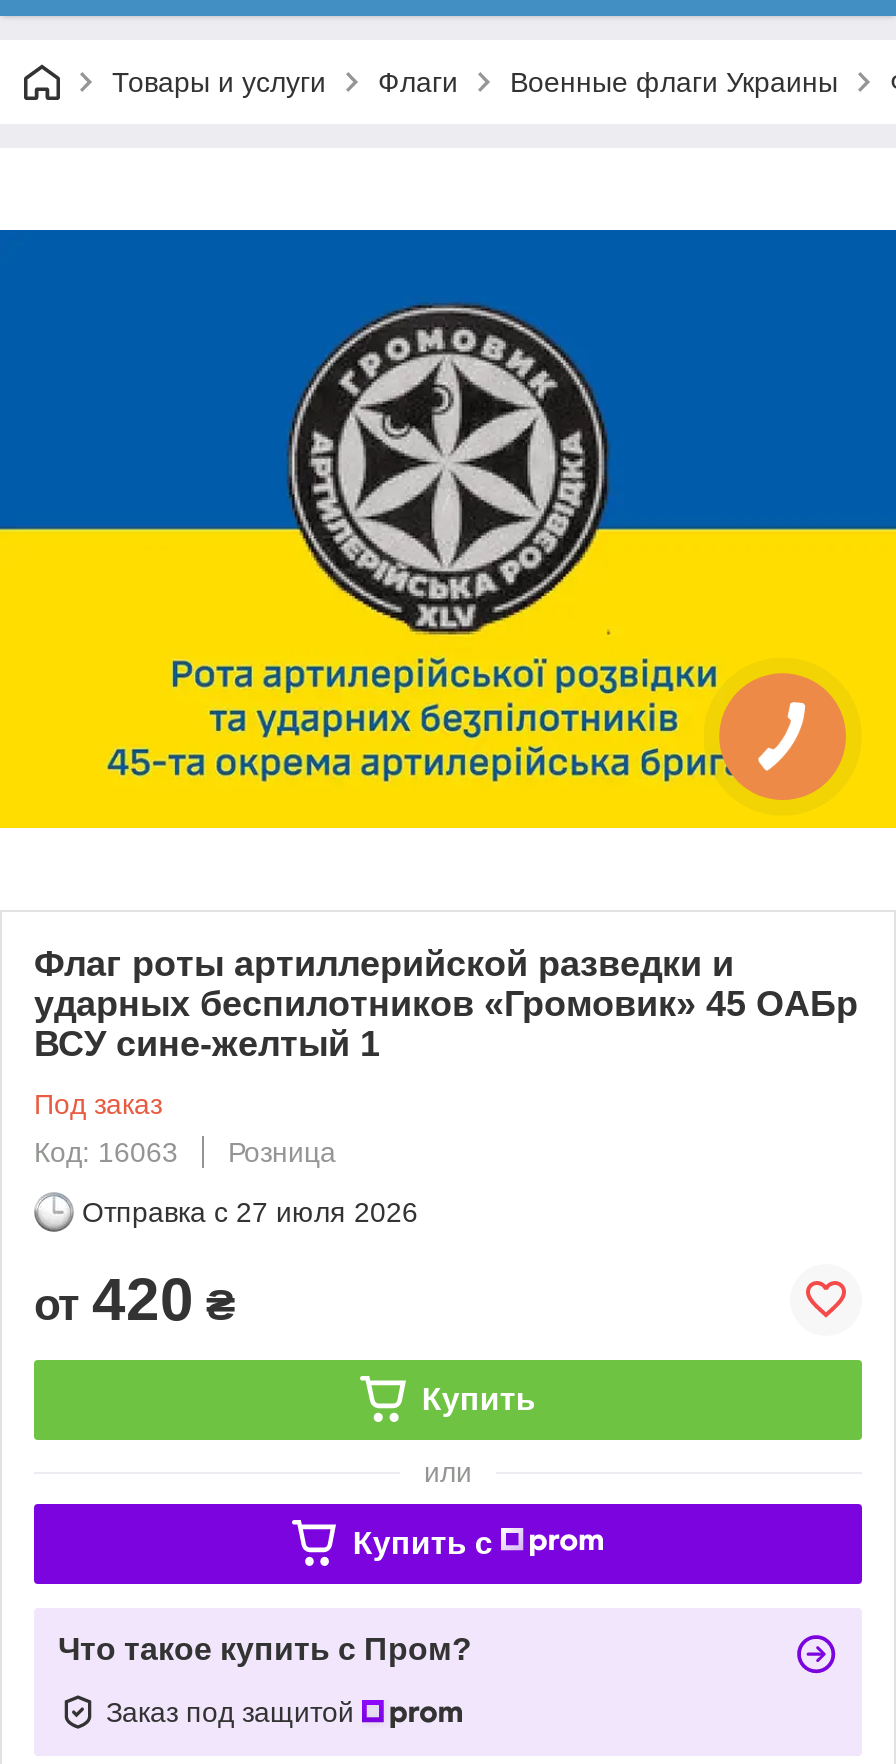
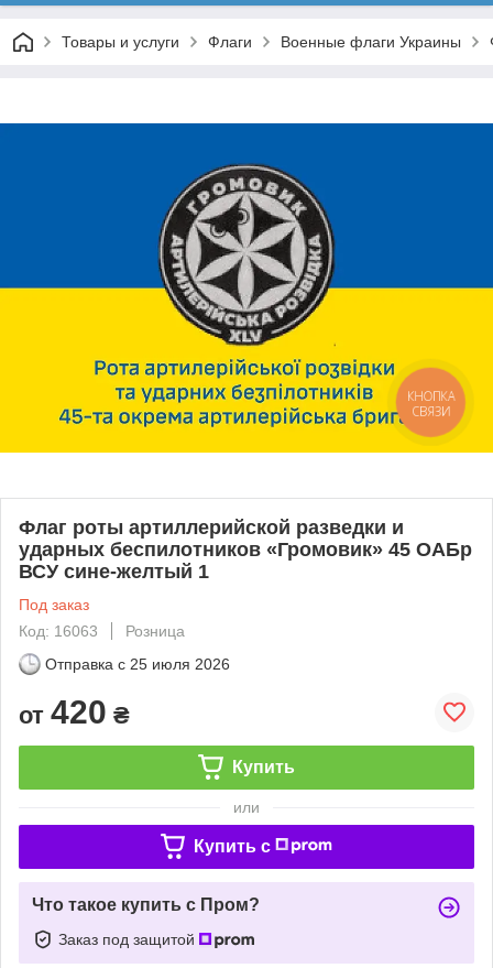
+ КНОПКА
+ СВЯЗИ

- Отправка с 27 июля 2026
+ Отправка с 25 июля 2026
